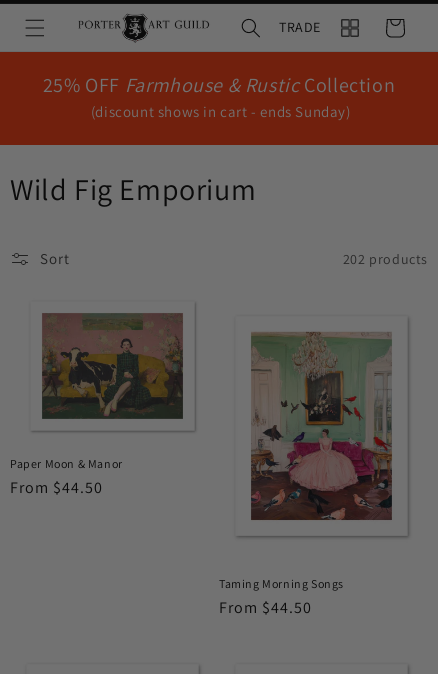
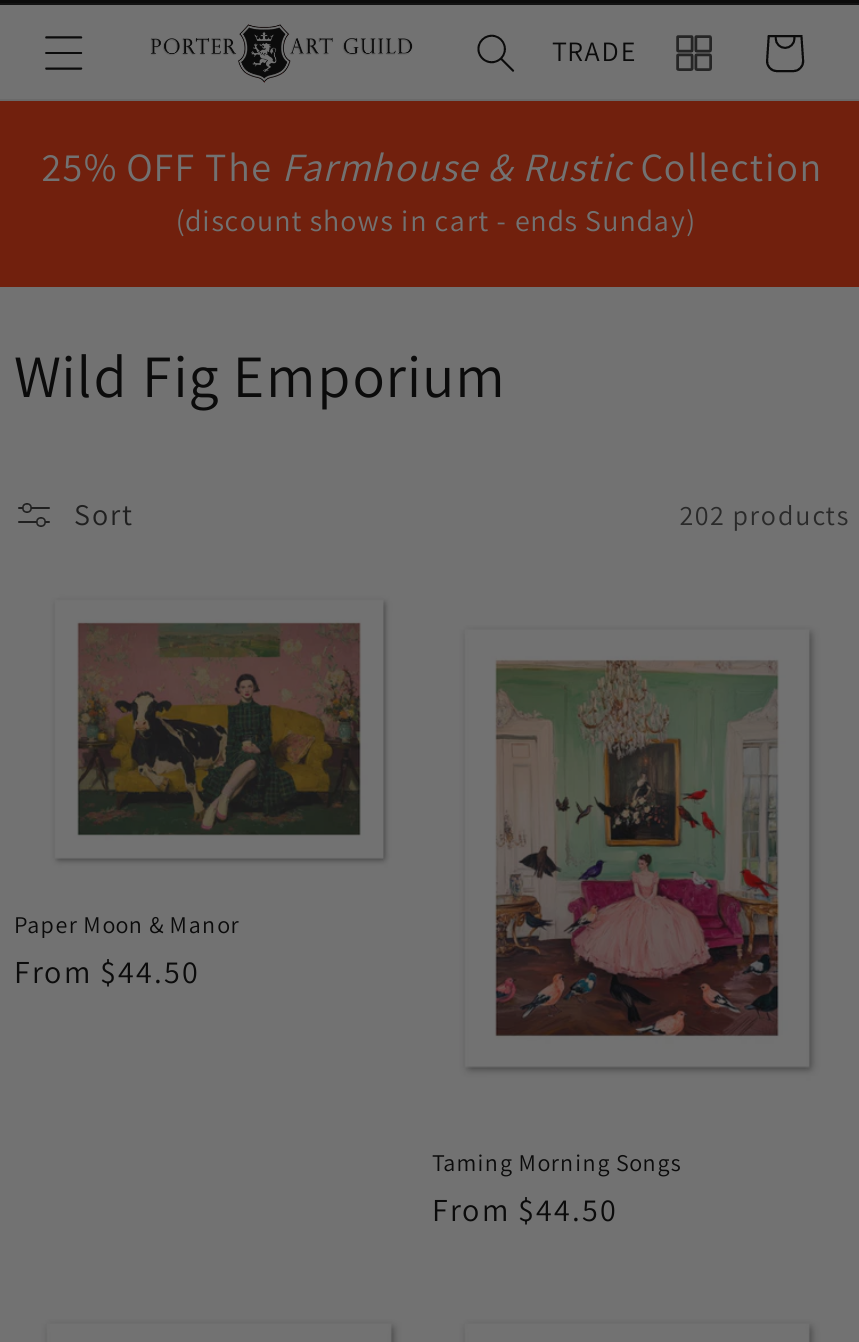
- 25% OFF Farmhouse & Rustic Collection
+ 25% OFF The Farmhouse & Rustic Collection
